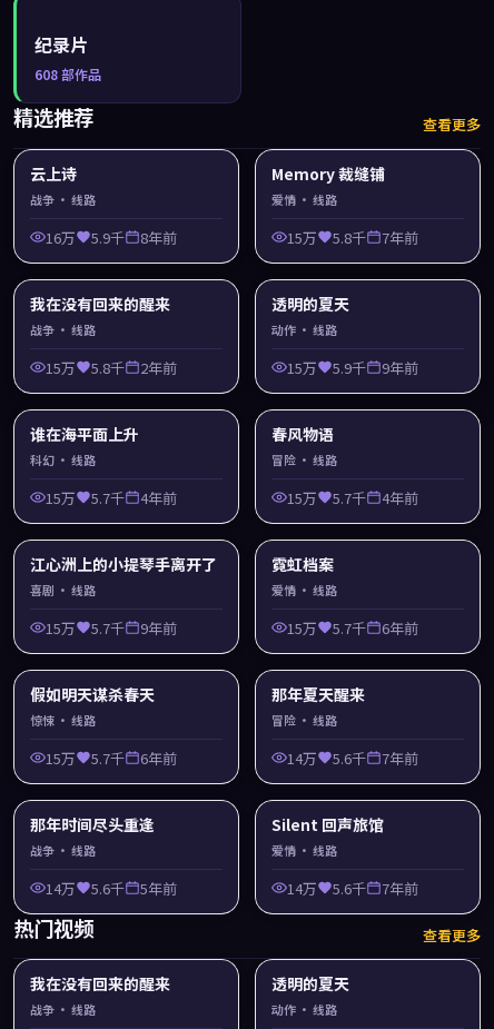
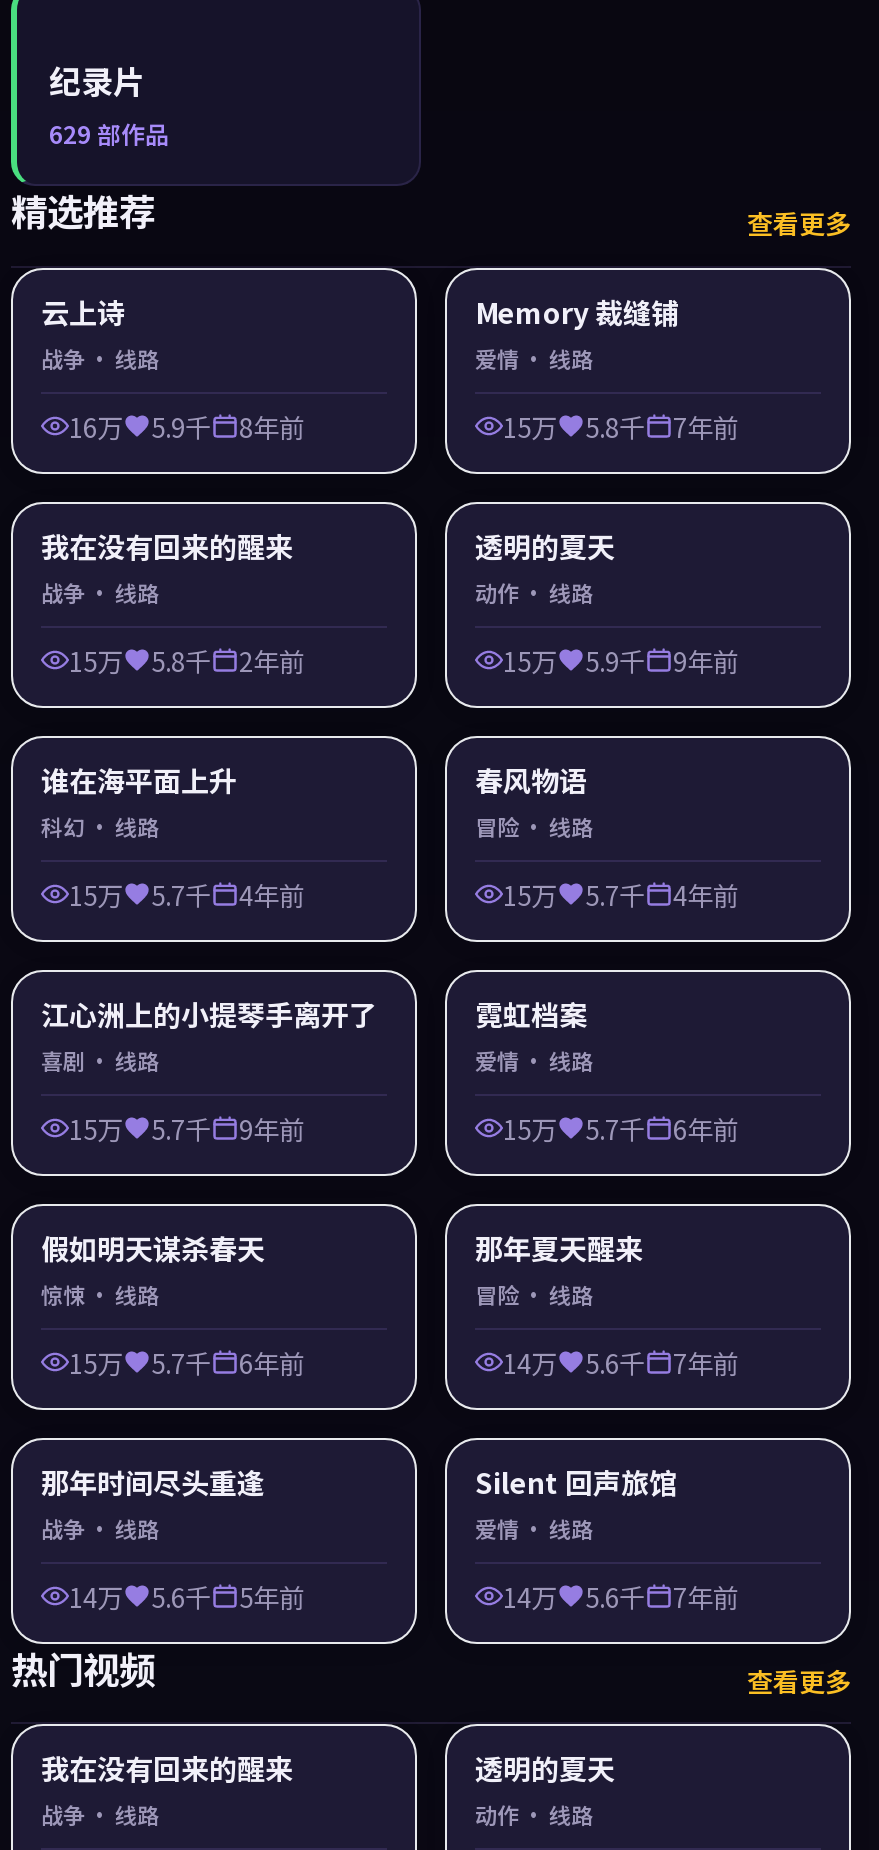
- 608部作品
+ 629部作品
